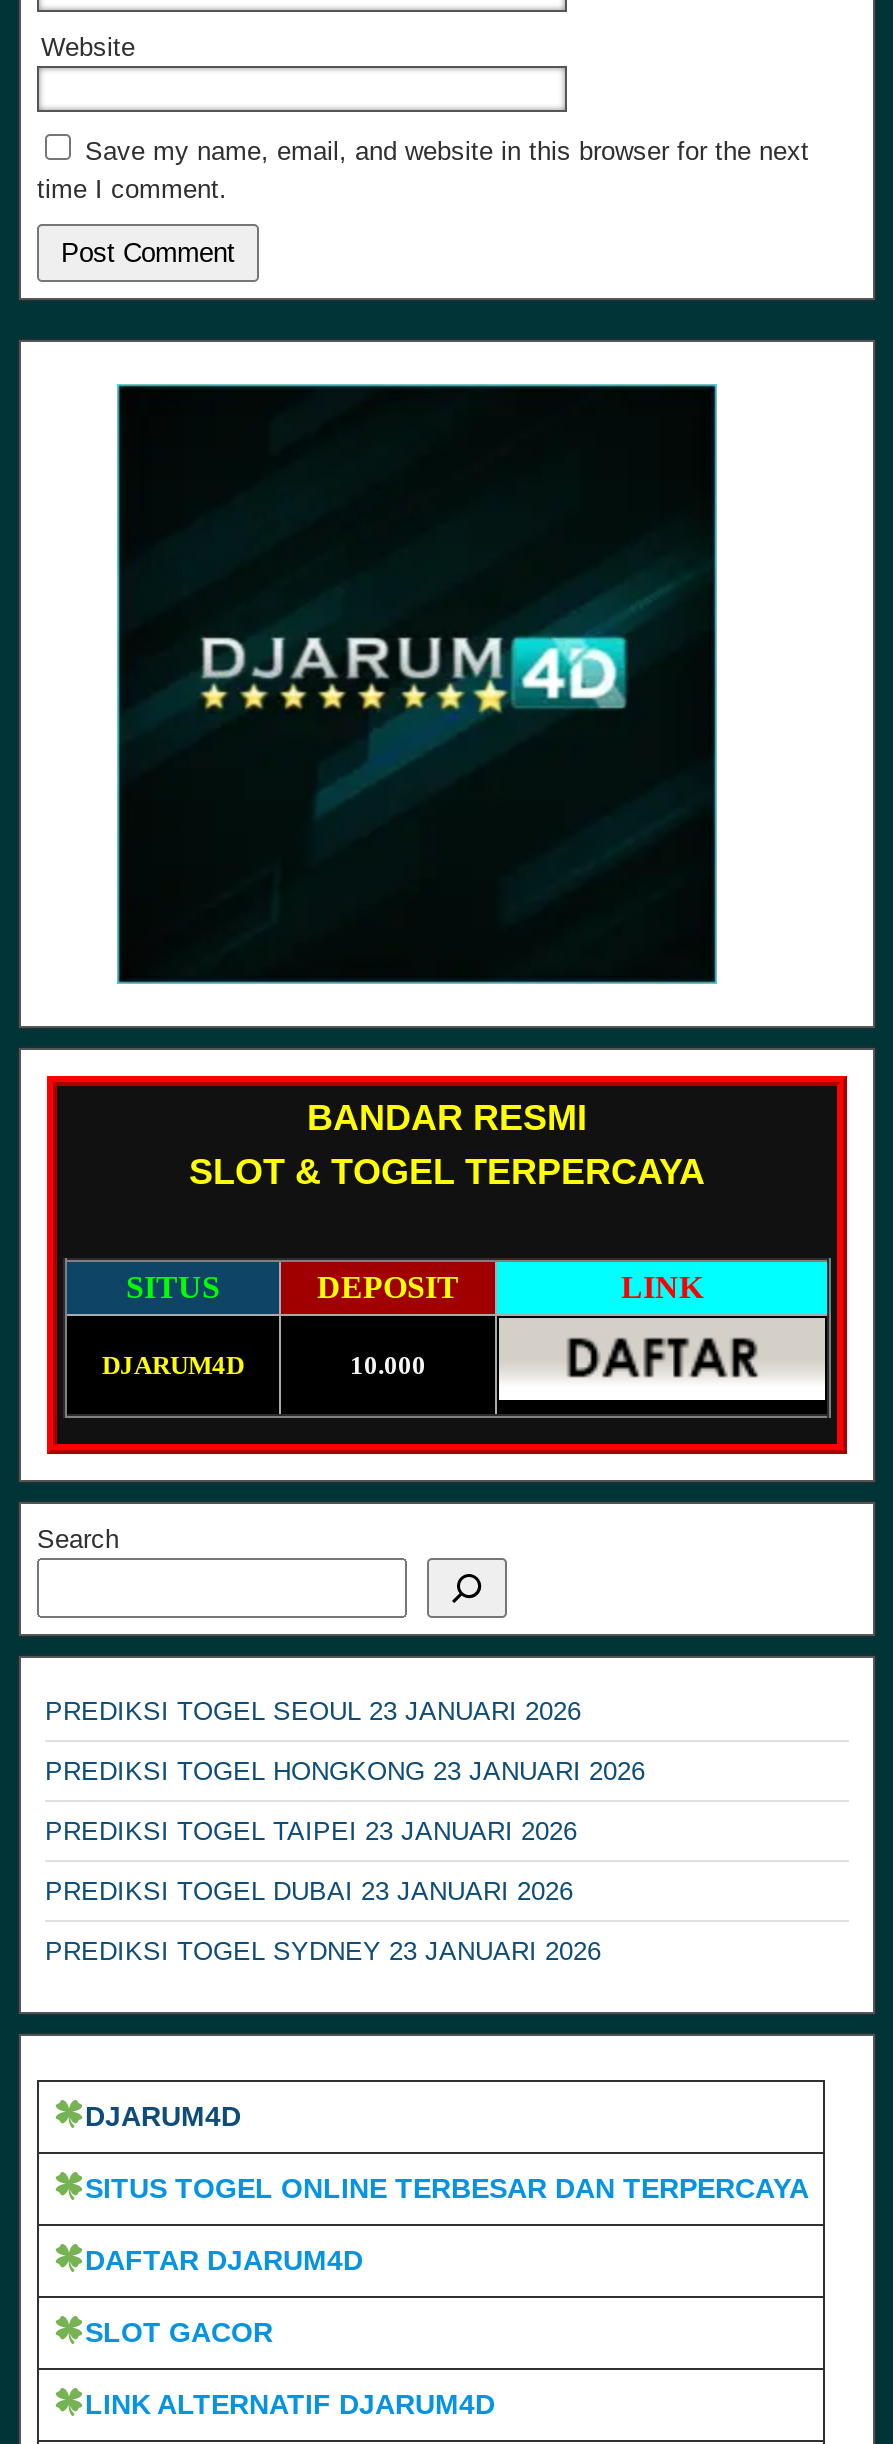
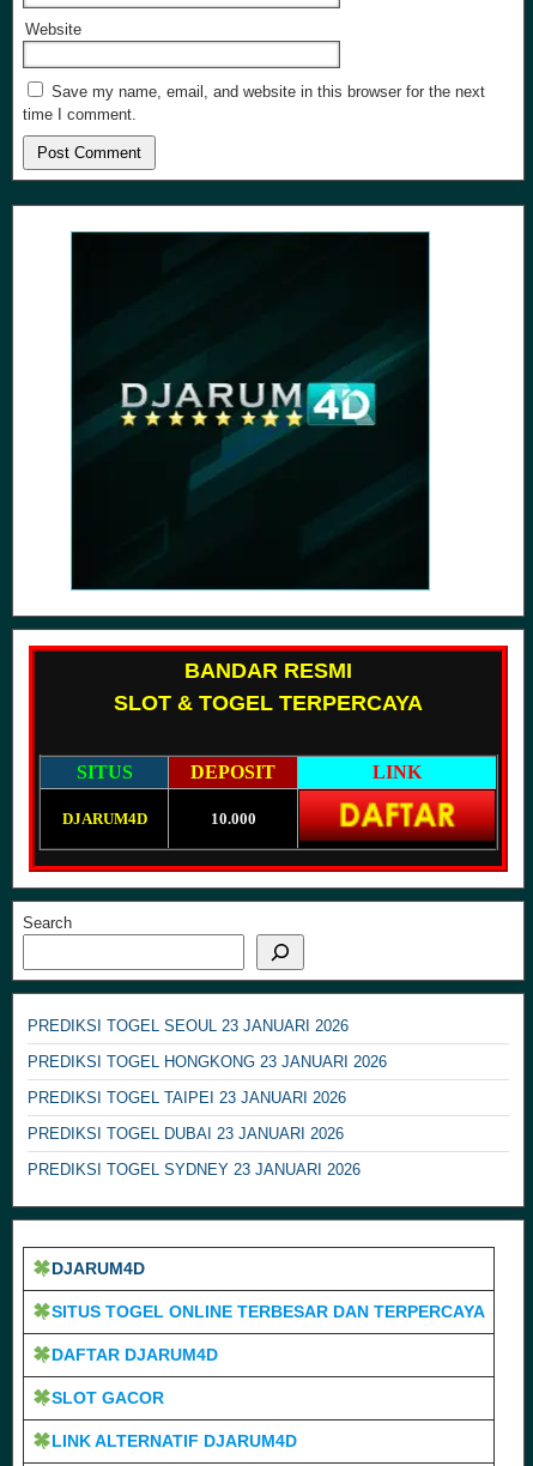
- [image]
+ [image]
